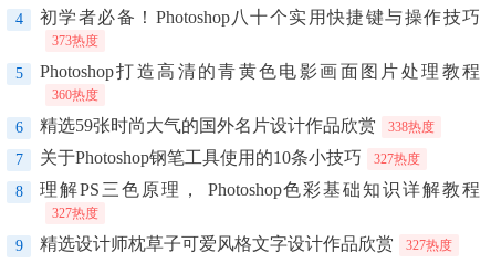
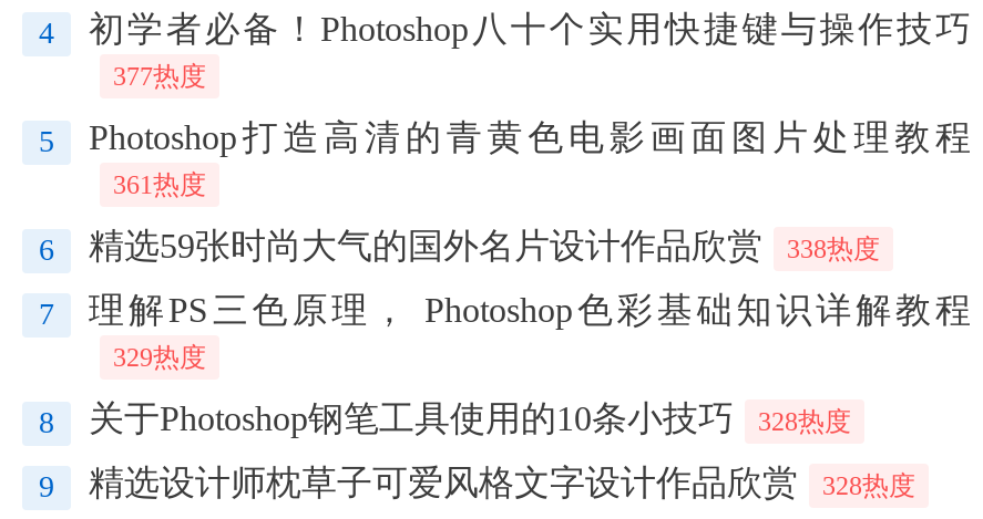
- 373热度
+ 377热度

- 360热度
+ 361热度

moved down: 关于Photoshop钢笔工具使用的10条小技巧

- 327热度
- 327热度
+ 328热度

+ 329热度

moved up: 8 | 理解PS三色原理， Photoshop色彩基础知识详解教程

- 9 精选设计师枕草子可爱风格文字设计作品欣赏 327热度
+ 9 精选设计师枕草子可爱风格文字设计作品欣赏 328热度
